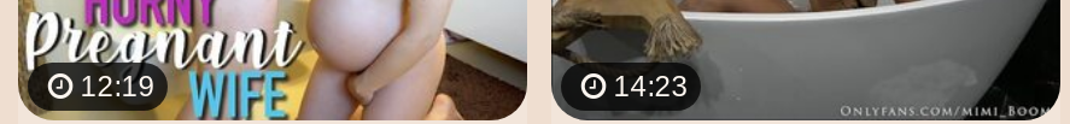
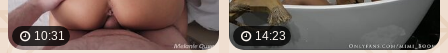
- 12:19
+ 10:31
